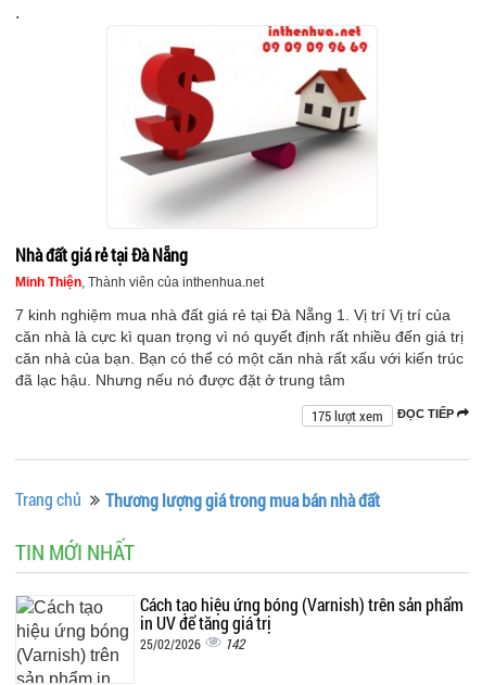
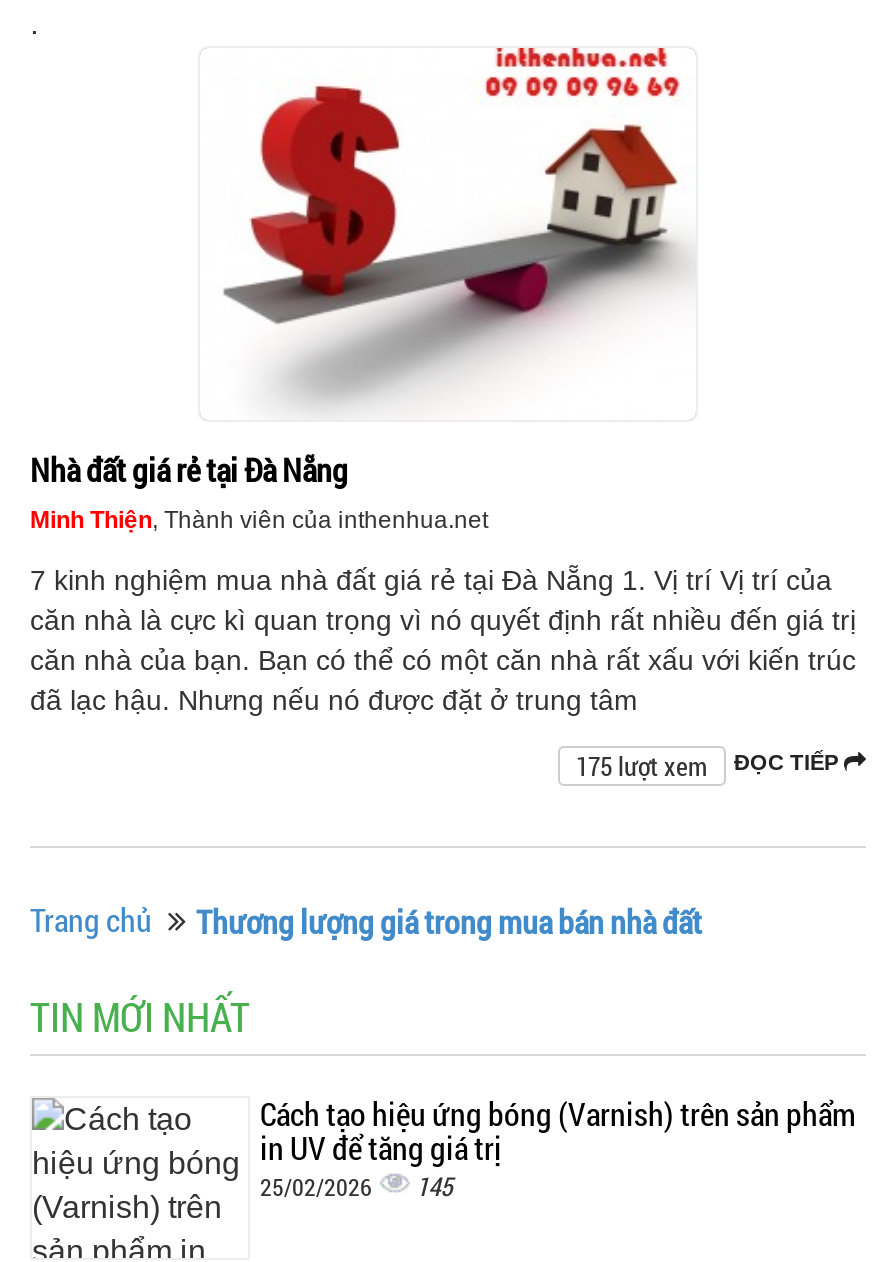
- 25/02/2026 142
+ 25/02/2026 145
